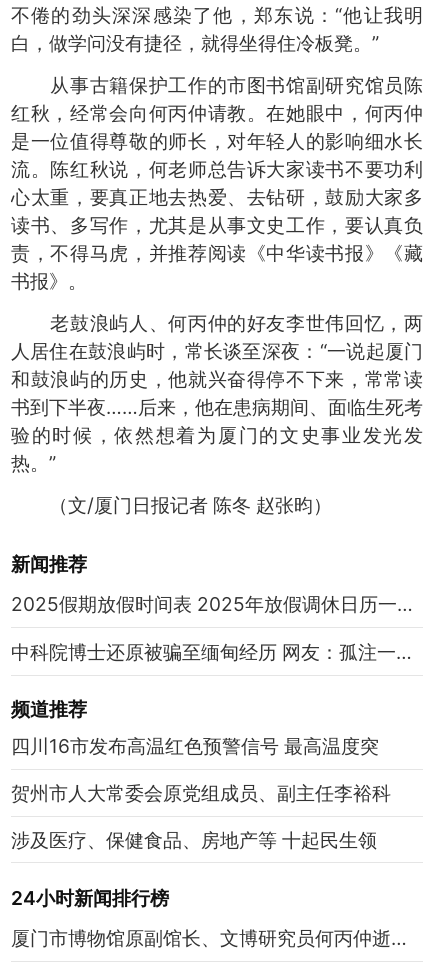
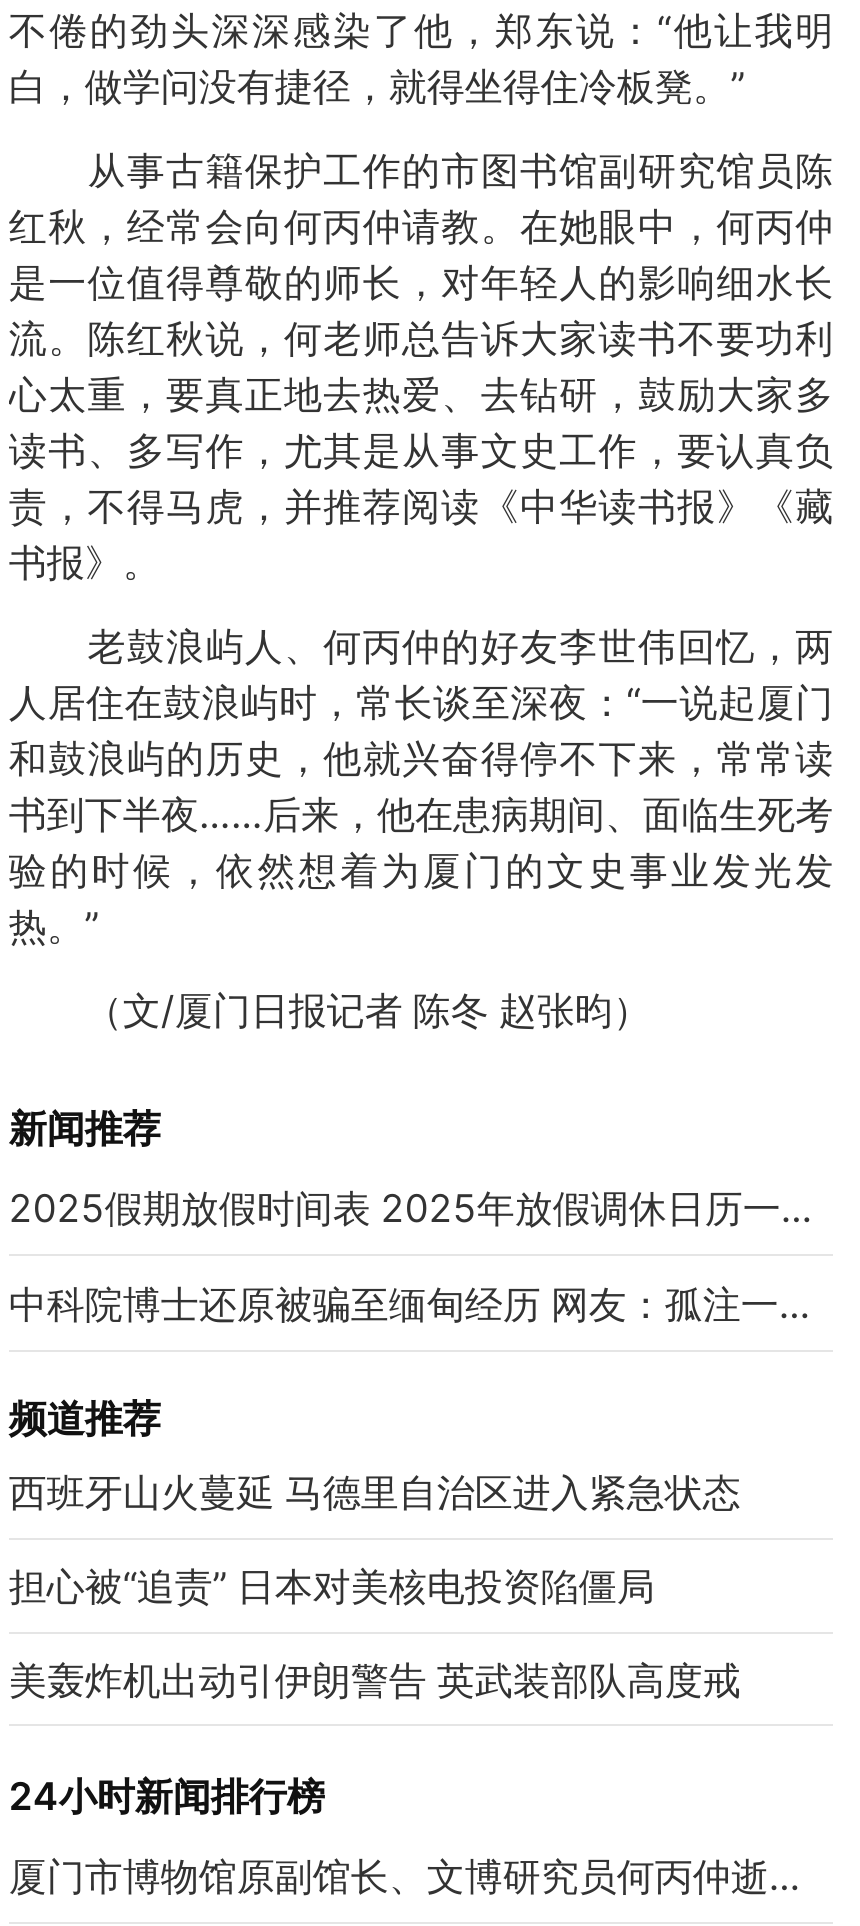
- 四川16市发布高温红色预警信号 最高温度突
+ 西班牙山火蔓延 马德里自治区进入紧急状态

- 贺州市人大常委会原党组成员、副主任李裕科
+ 担心被“追责” 日本对美核电投资陷僵局

- 涉及医疗、保健食品、房地产等 十起民生领
+ 美轰炸机出动引伊朗警告 英武装部队高度戒
